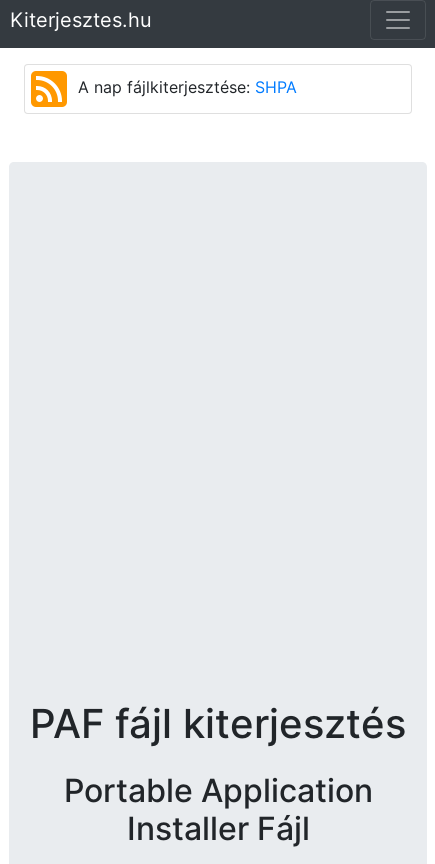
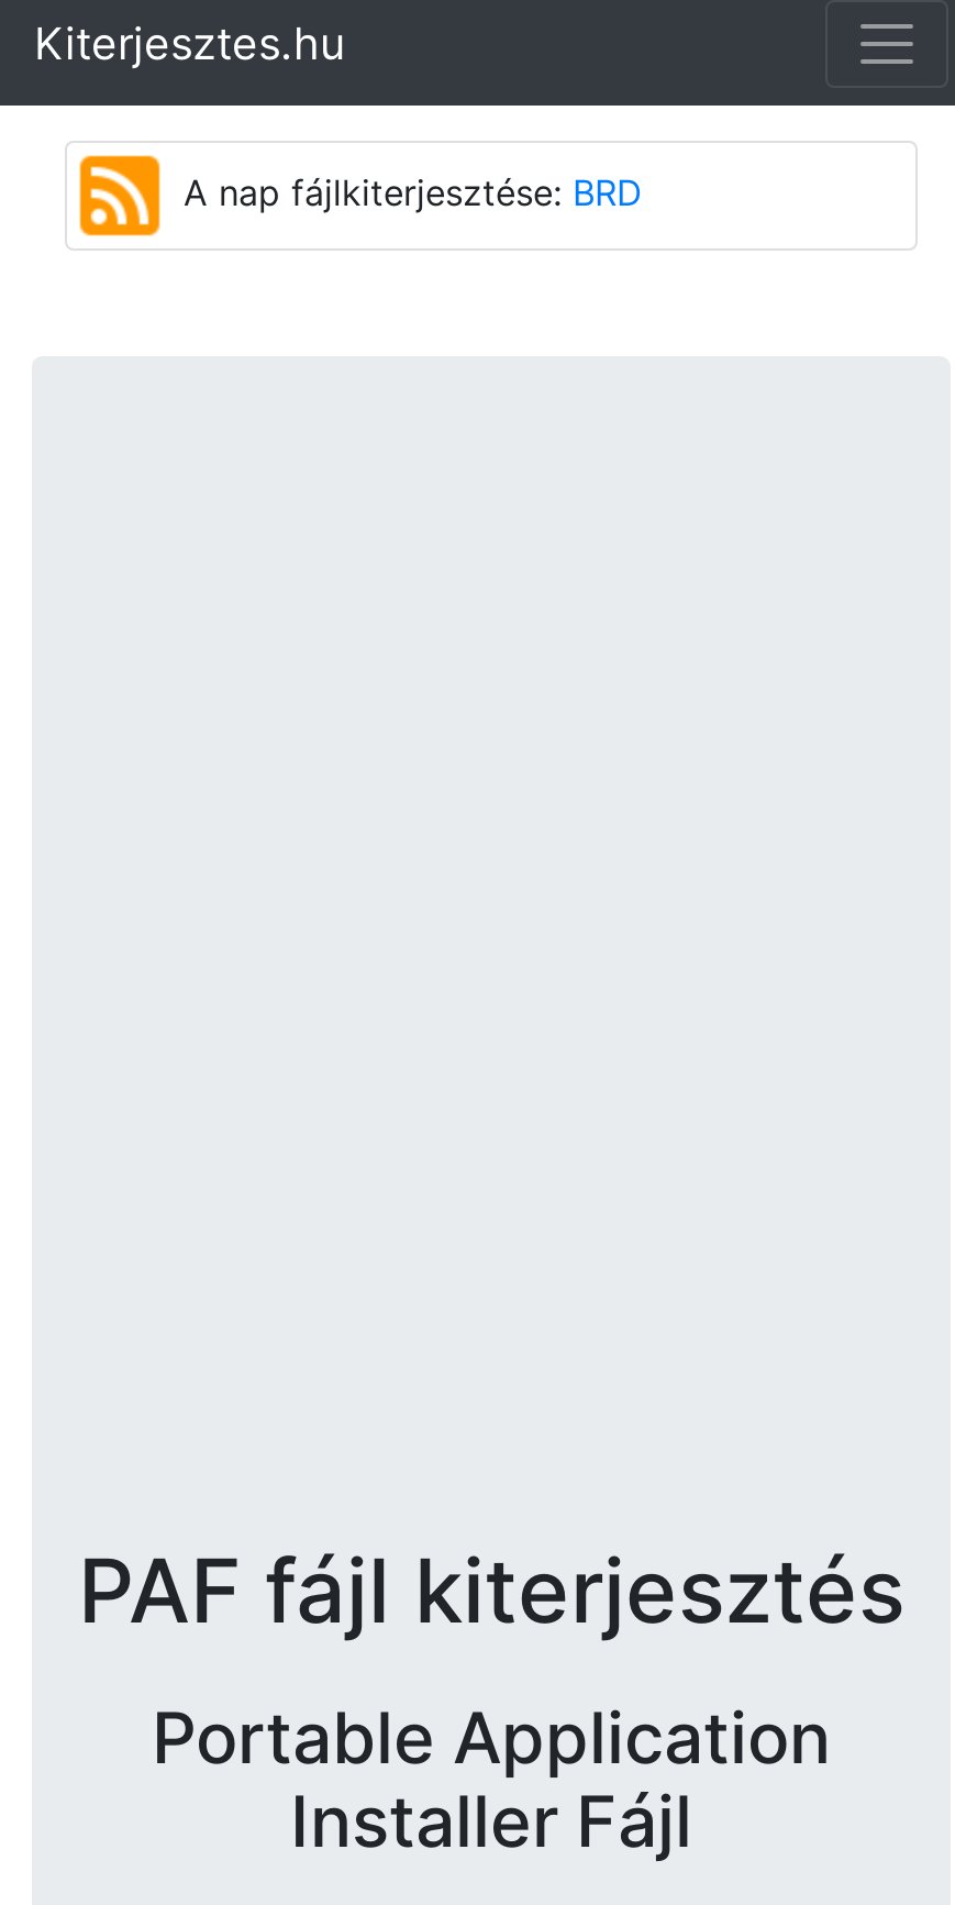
- A nap fájlkiterjesztése: SHPA
+ A nap fájlkiterjesztése: BRD
